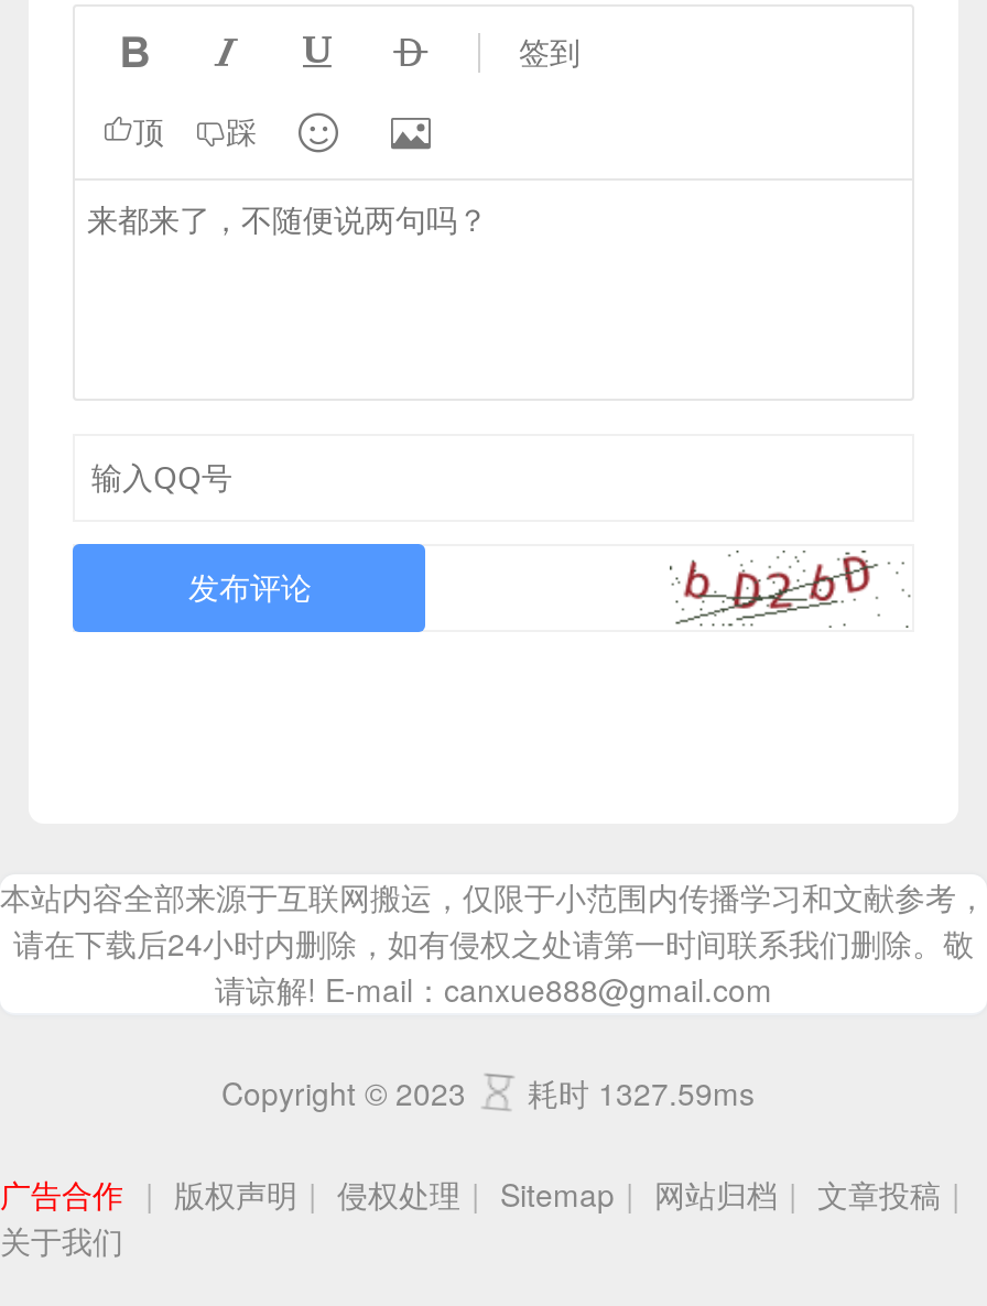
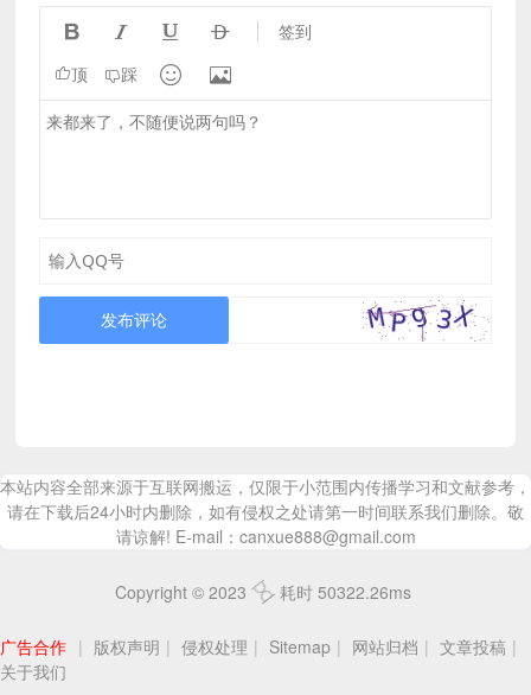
- [image]
+ [image]

- Copyright © 2023 耗时 1327.59ms
+ Copyright © 2023 耗时 50322.26ms
